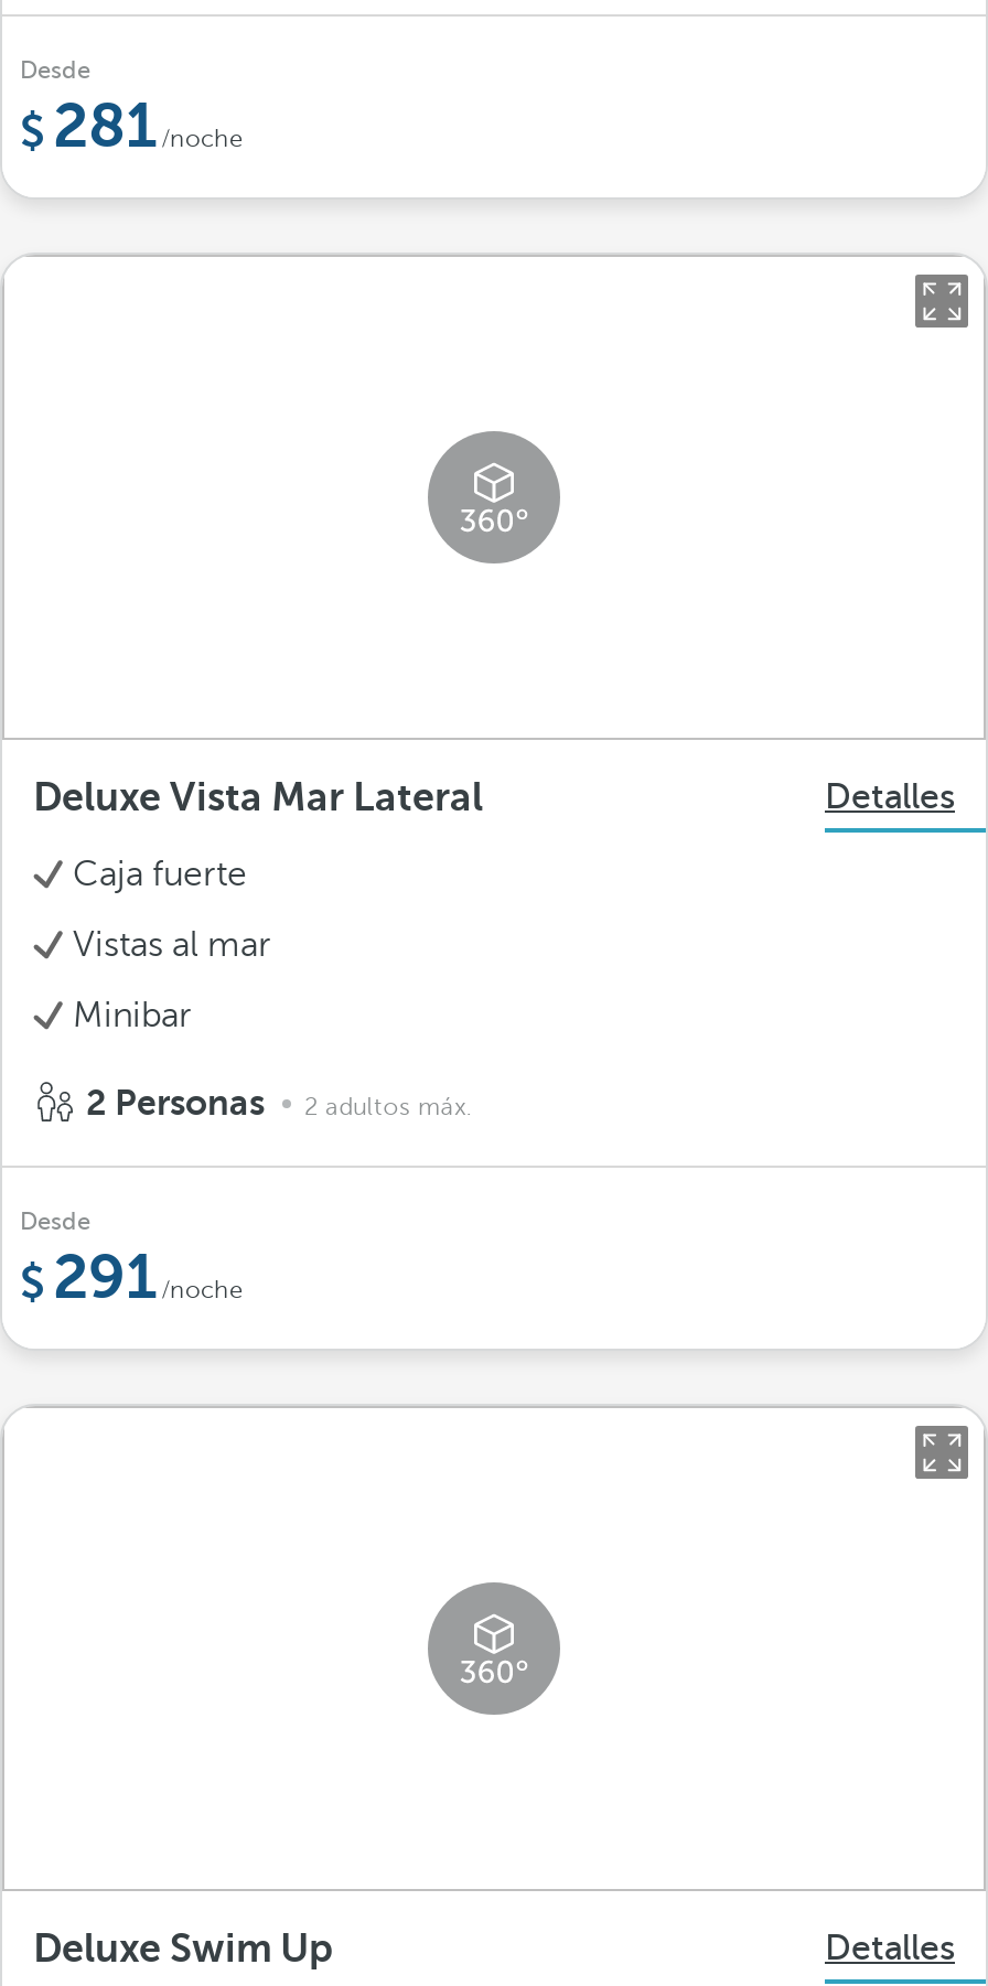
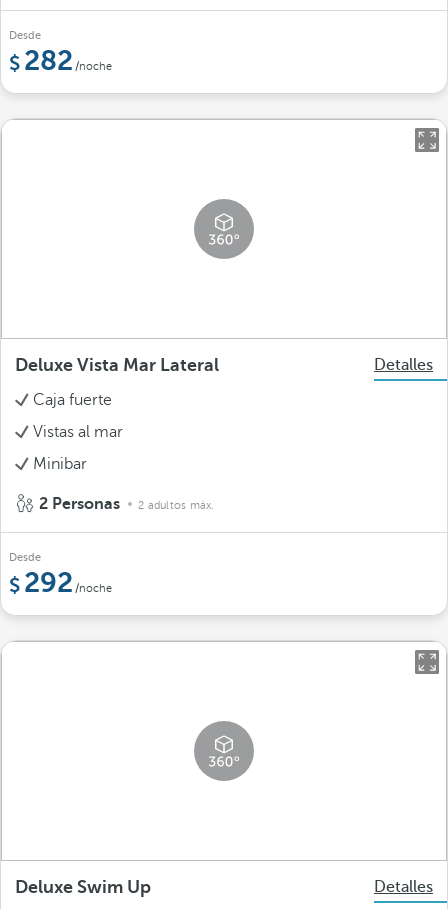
- 281 /noche
+ 282 /noche

- 291 /noche
+ 292 /noche
